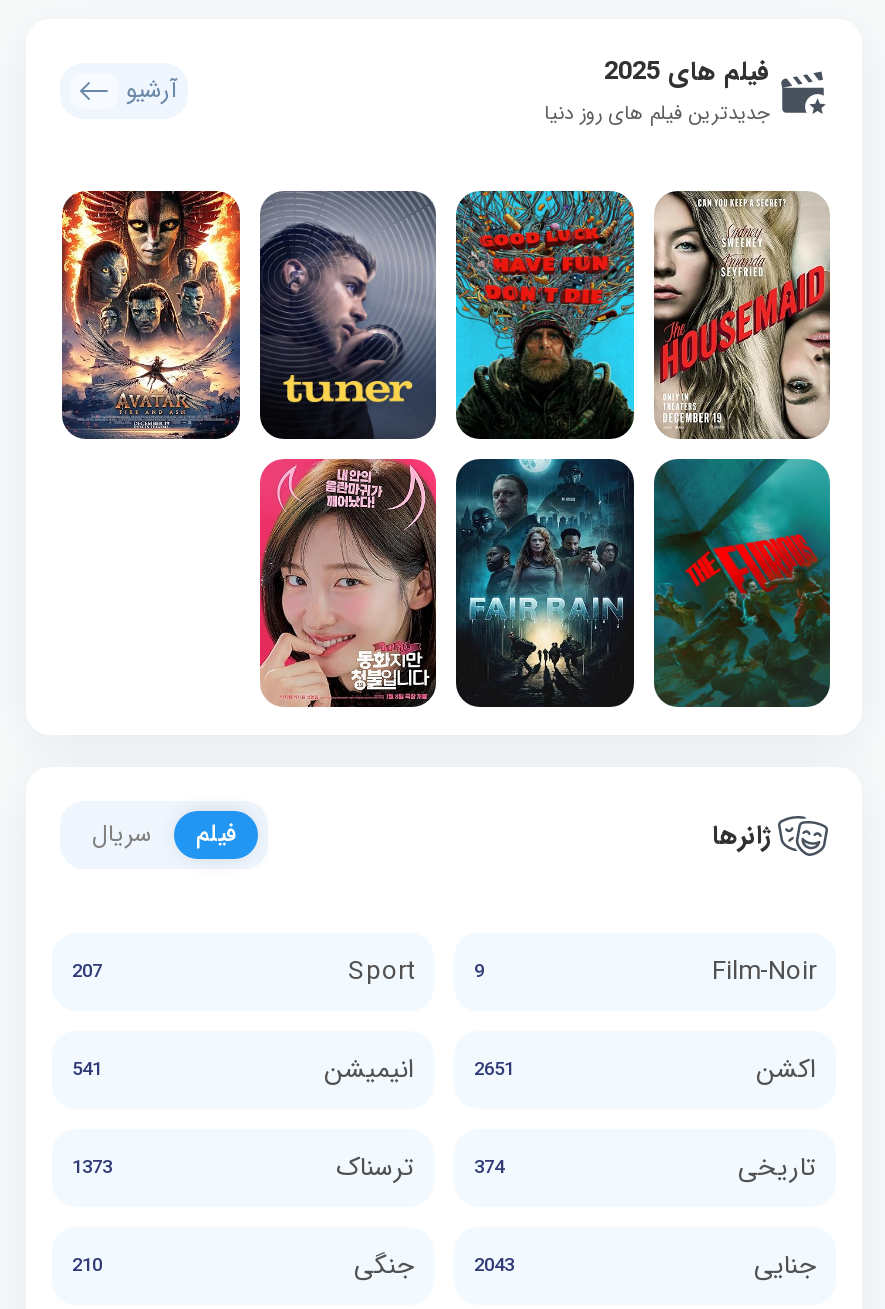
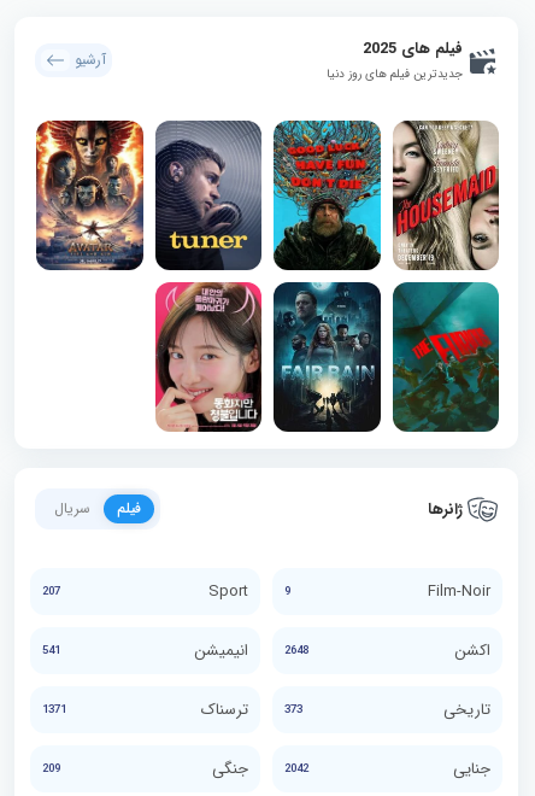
- 2651
+ 2648

- 1373
+ 1371

- 374 ترسناک
+ 373 ترسناک

- 210
+ 209

- 2043 جنگی
+ 2042 جنگی
